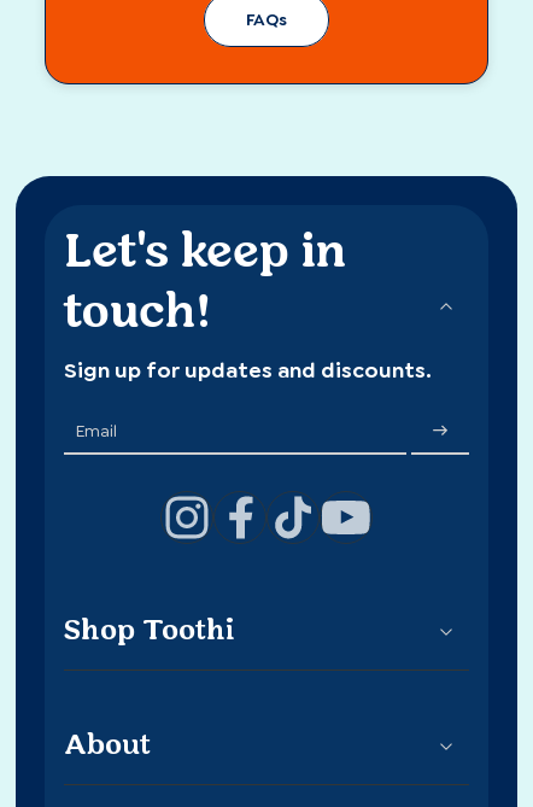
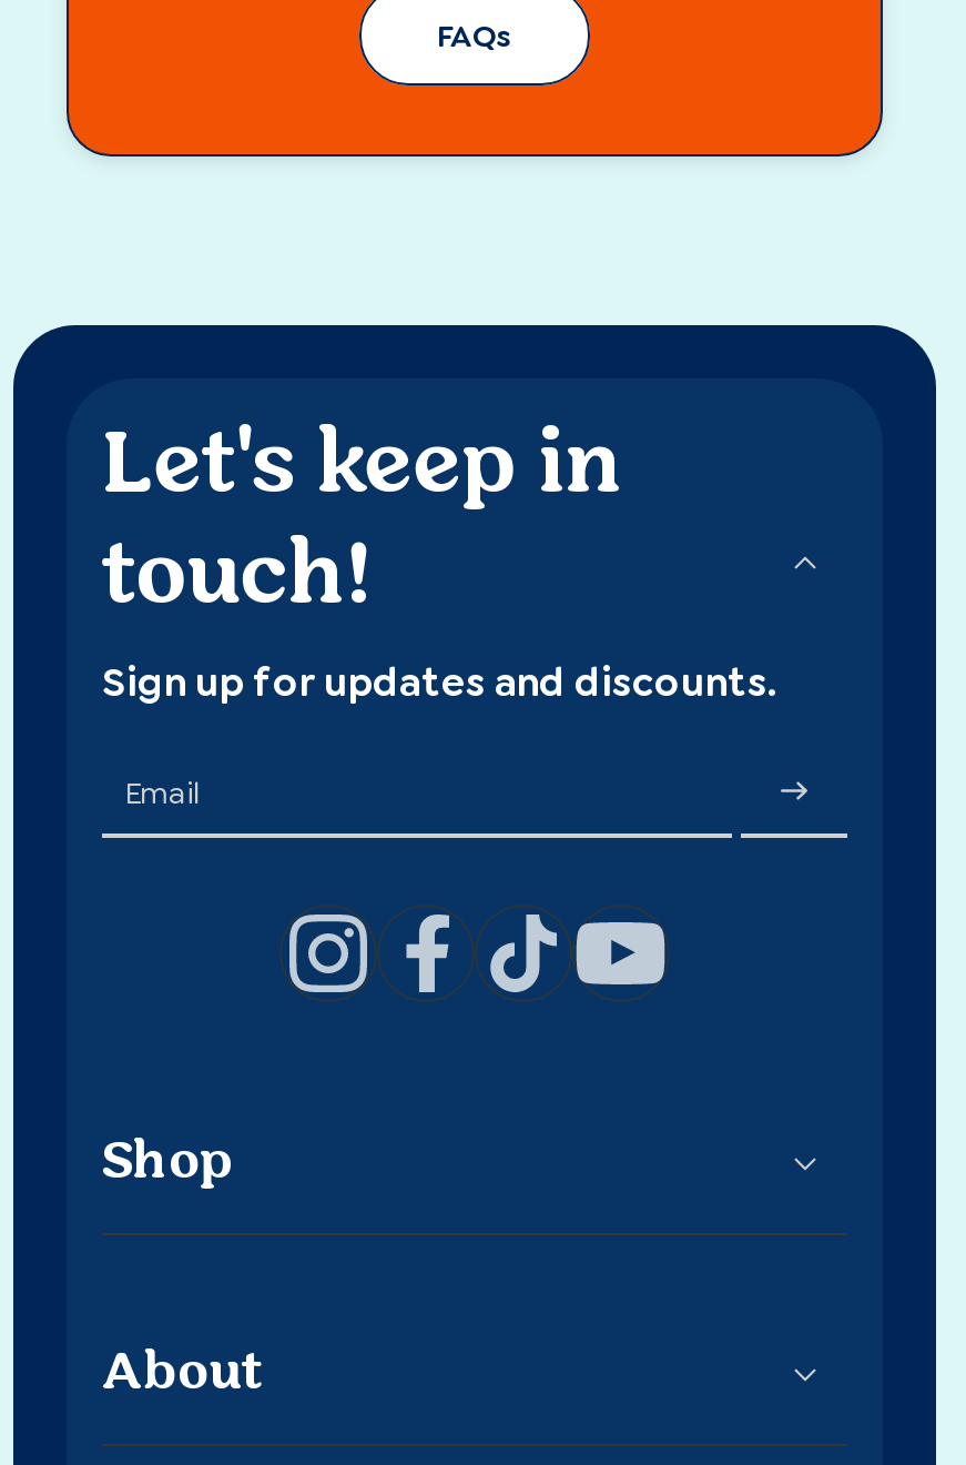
- Shop Toothi
+ Shop
